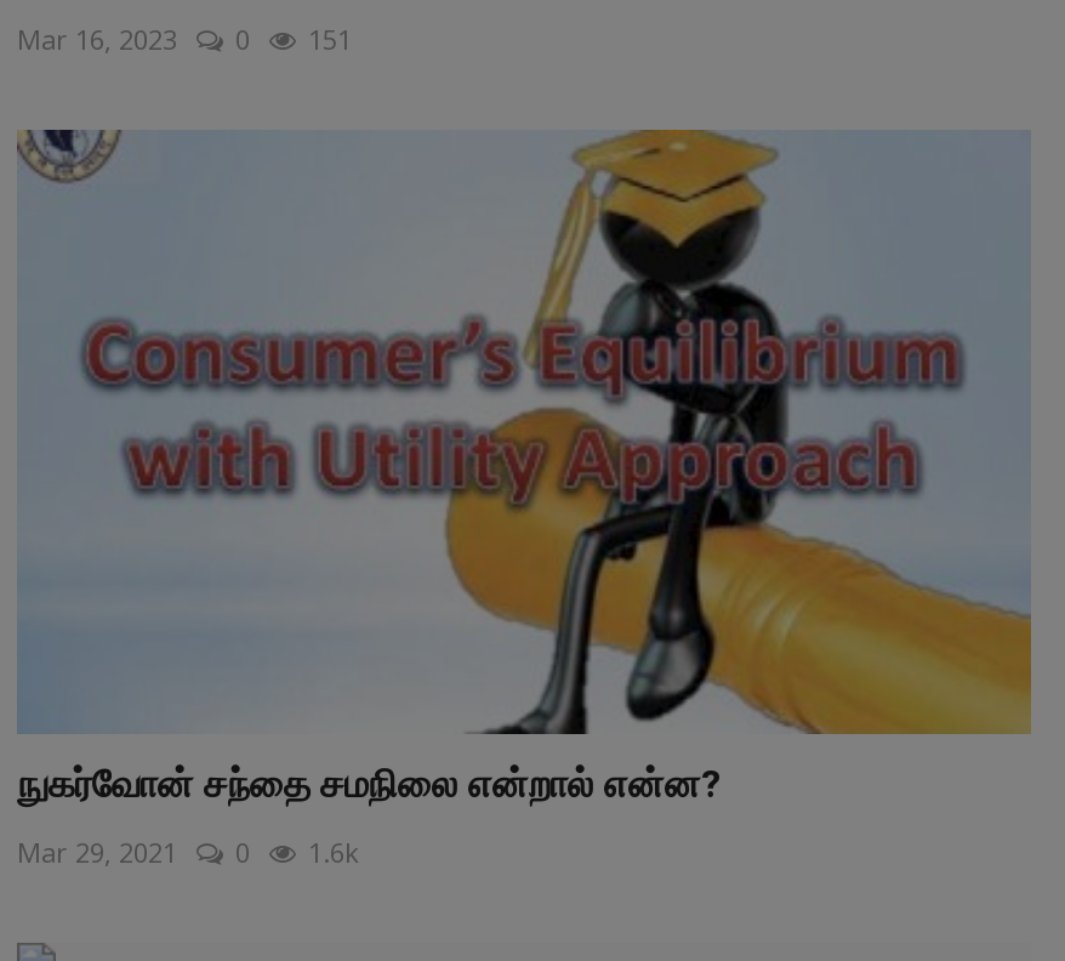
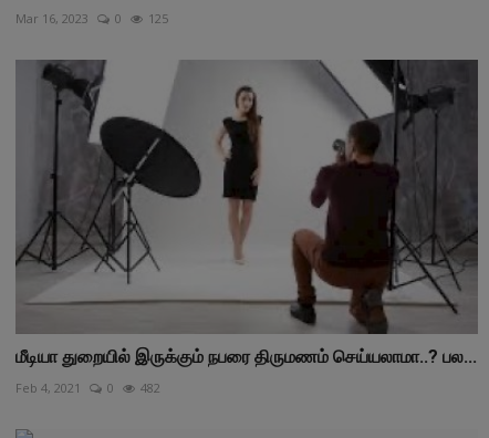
- Mar 16, 2023 0 151
+ Mar 16, 2023 0 125

- [image]
- நுகர்வோன் சந்தை சமநிலை என்றால் என்ன?
+ [image]
+ மீடியா துறையில் இருக்கும் நபரை திருமணம் செய்யலாமா..? பல...

- Mar 29, 2021
+ Feb 4, 2021

- 1.6k
+ 482
